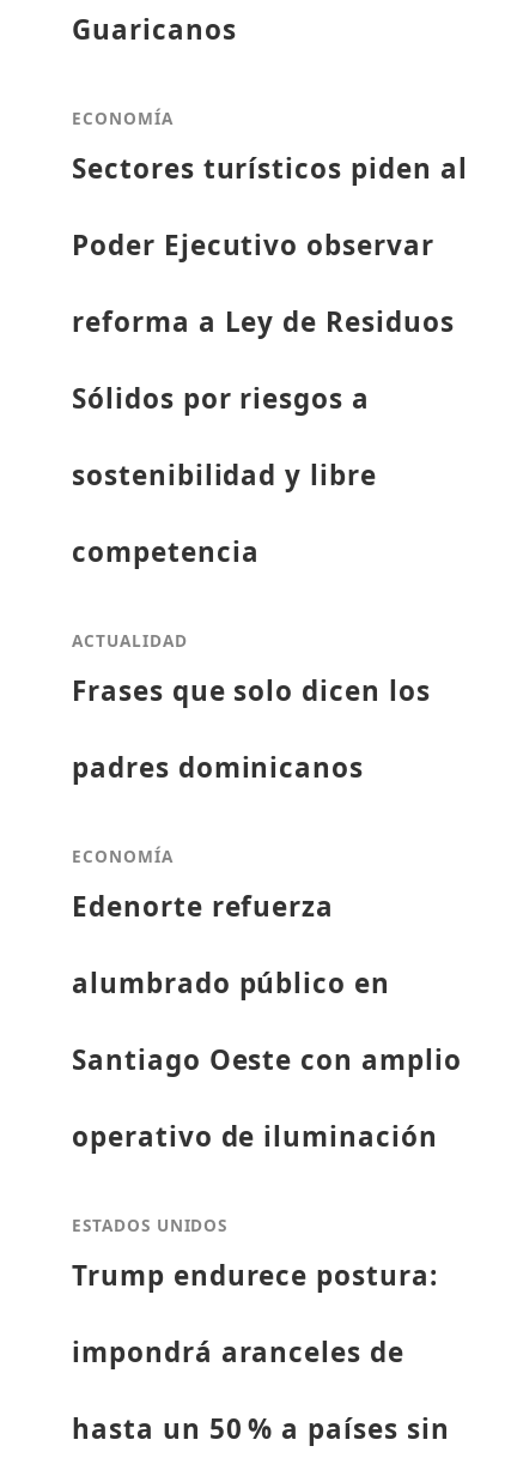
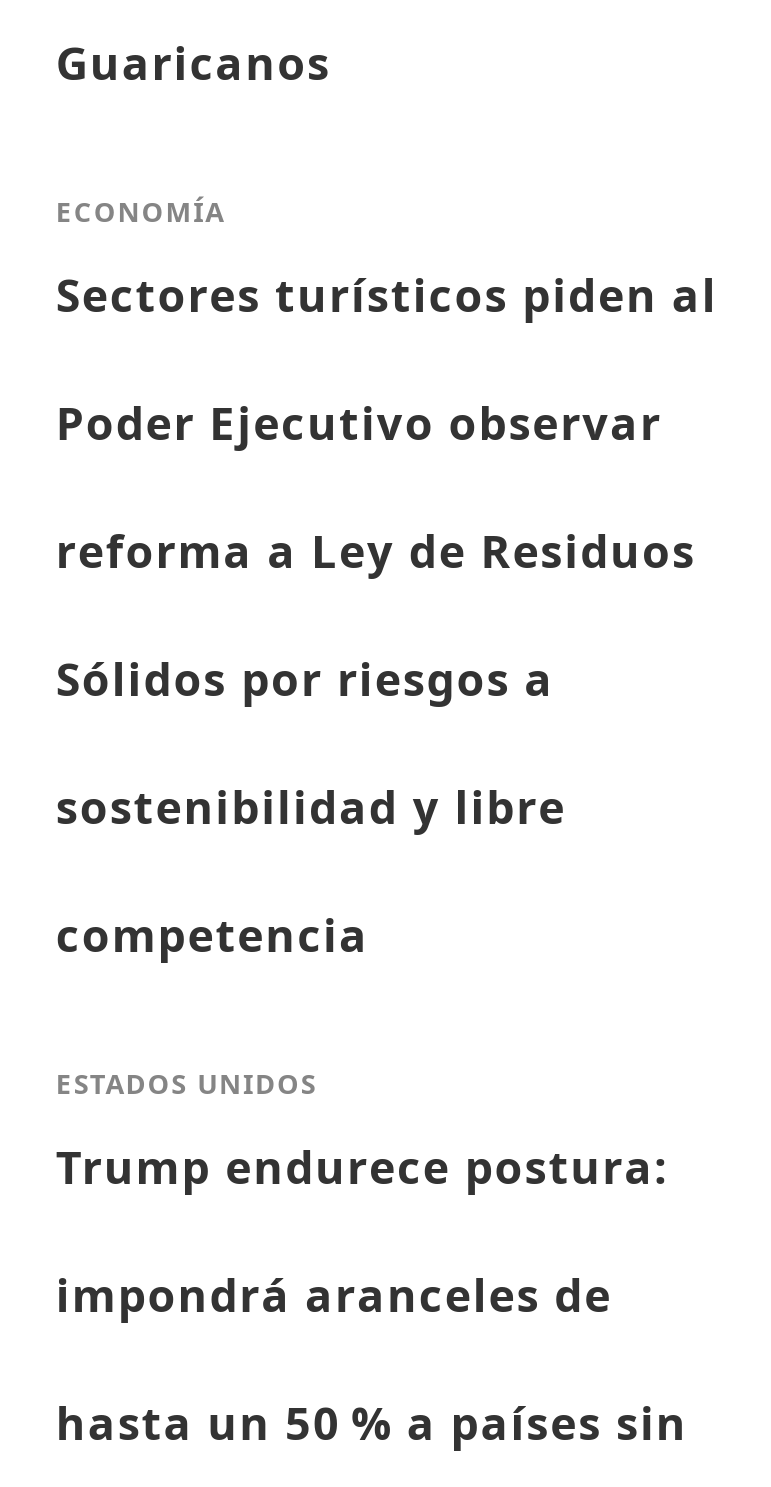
- ACTUALIDAD
- Frases que solo dicen los
- padres dominicanos
- ECONOMÍA
- Edenorte refuerza
- alumbrado público en
- Santiago Oeste con amplio
- operativo de iluminación
